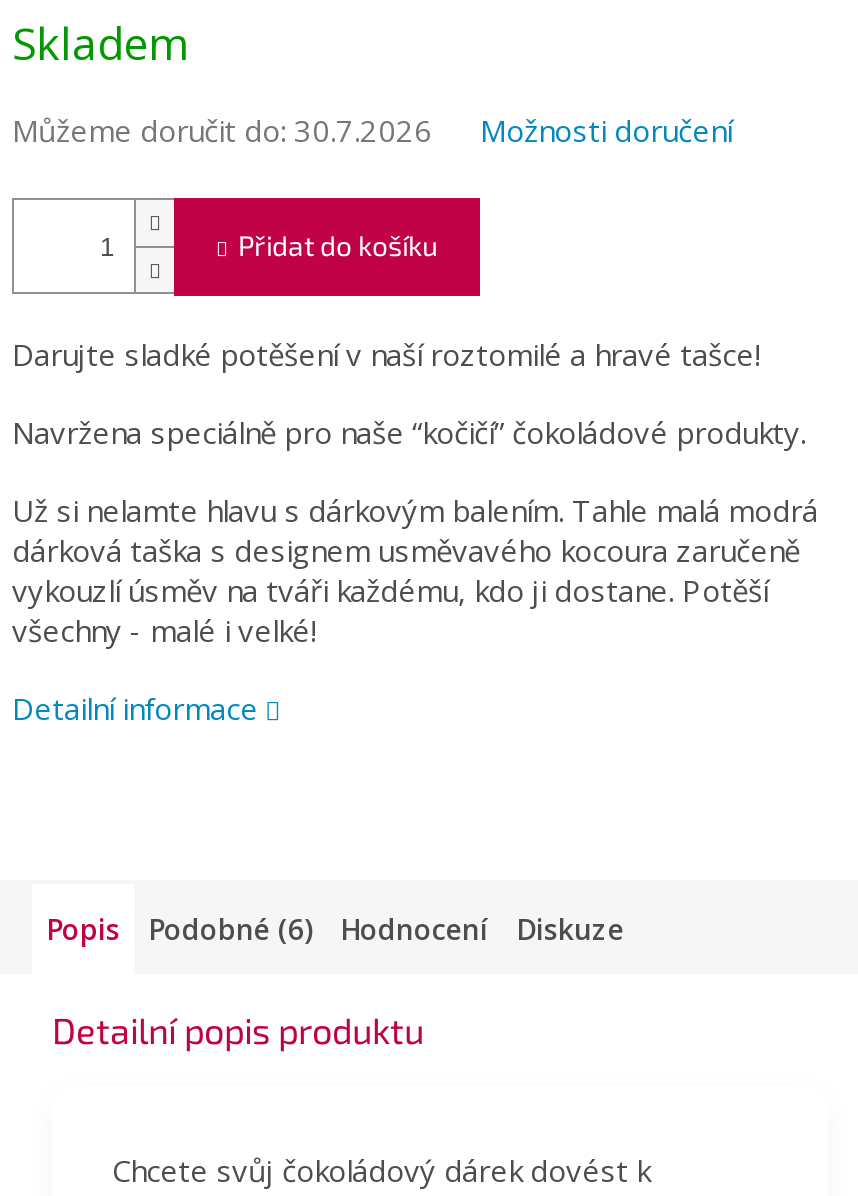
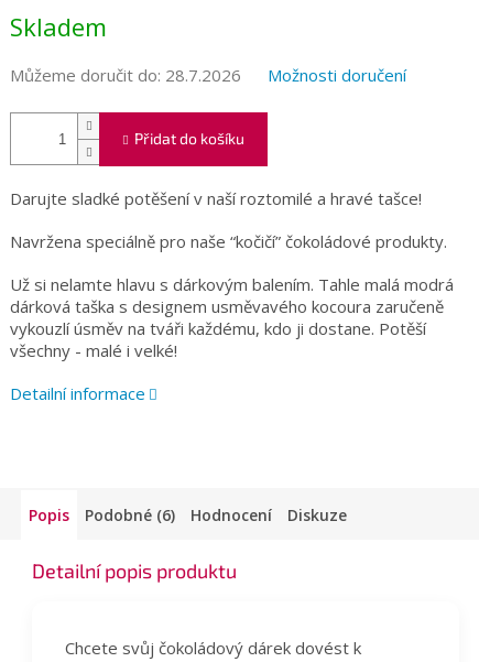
- Můžeme doručit do: 30.7.2026
+ Můžeme doručit do: 28.7.2026
